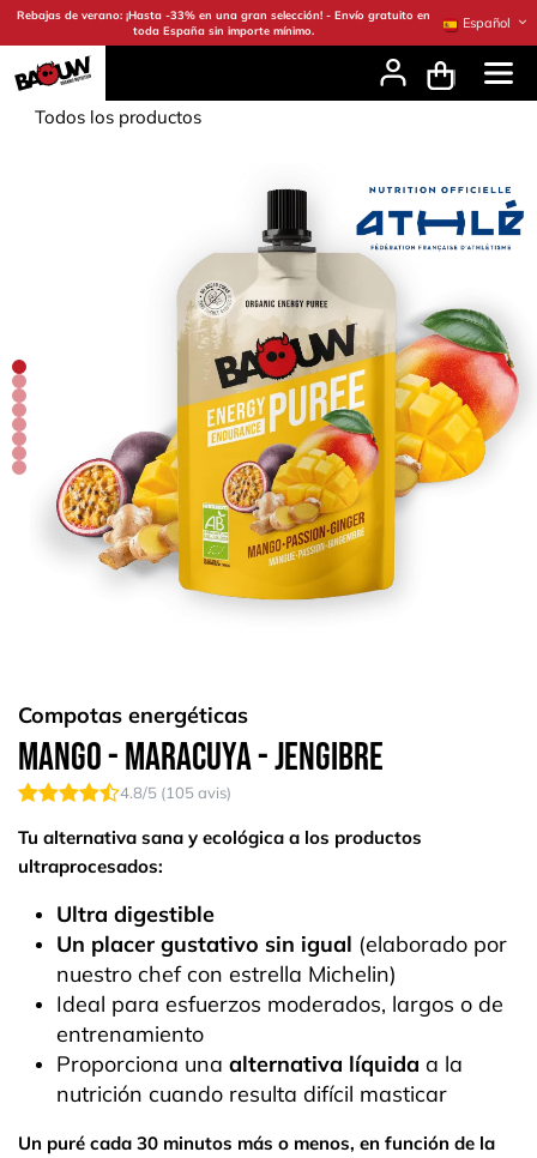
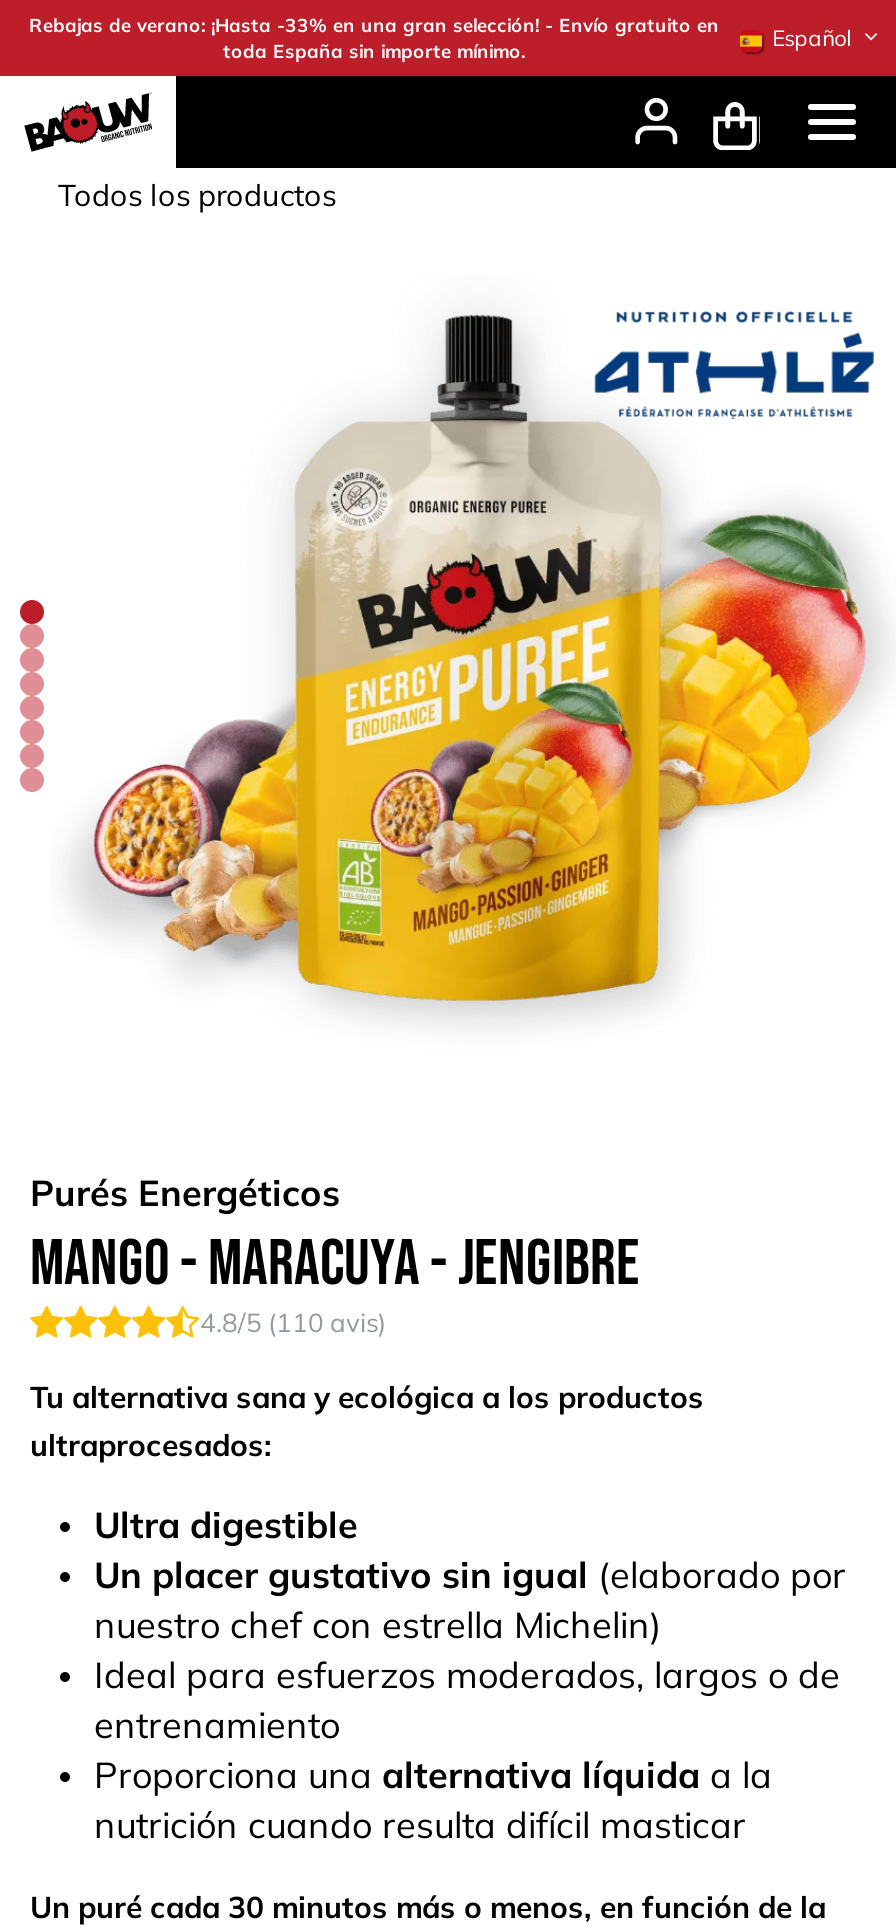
- Compotas energéticas
+ Purés Energéticos

- 4.8/5 (105 avis)
+ 4.8/5 (110 avis)
